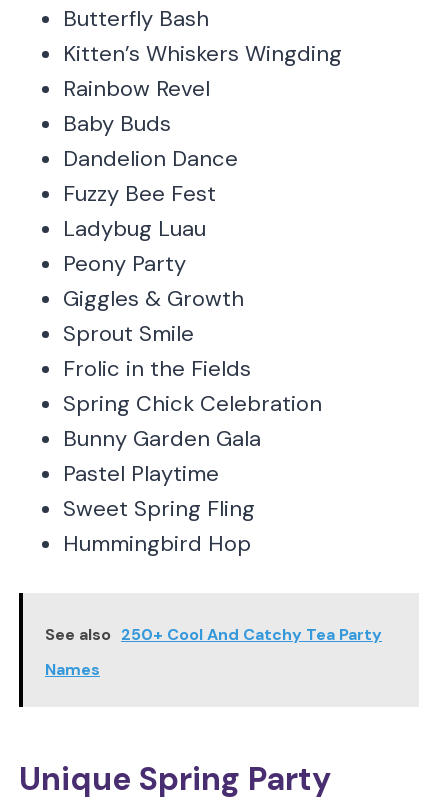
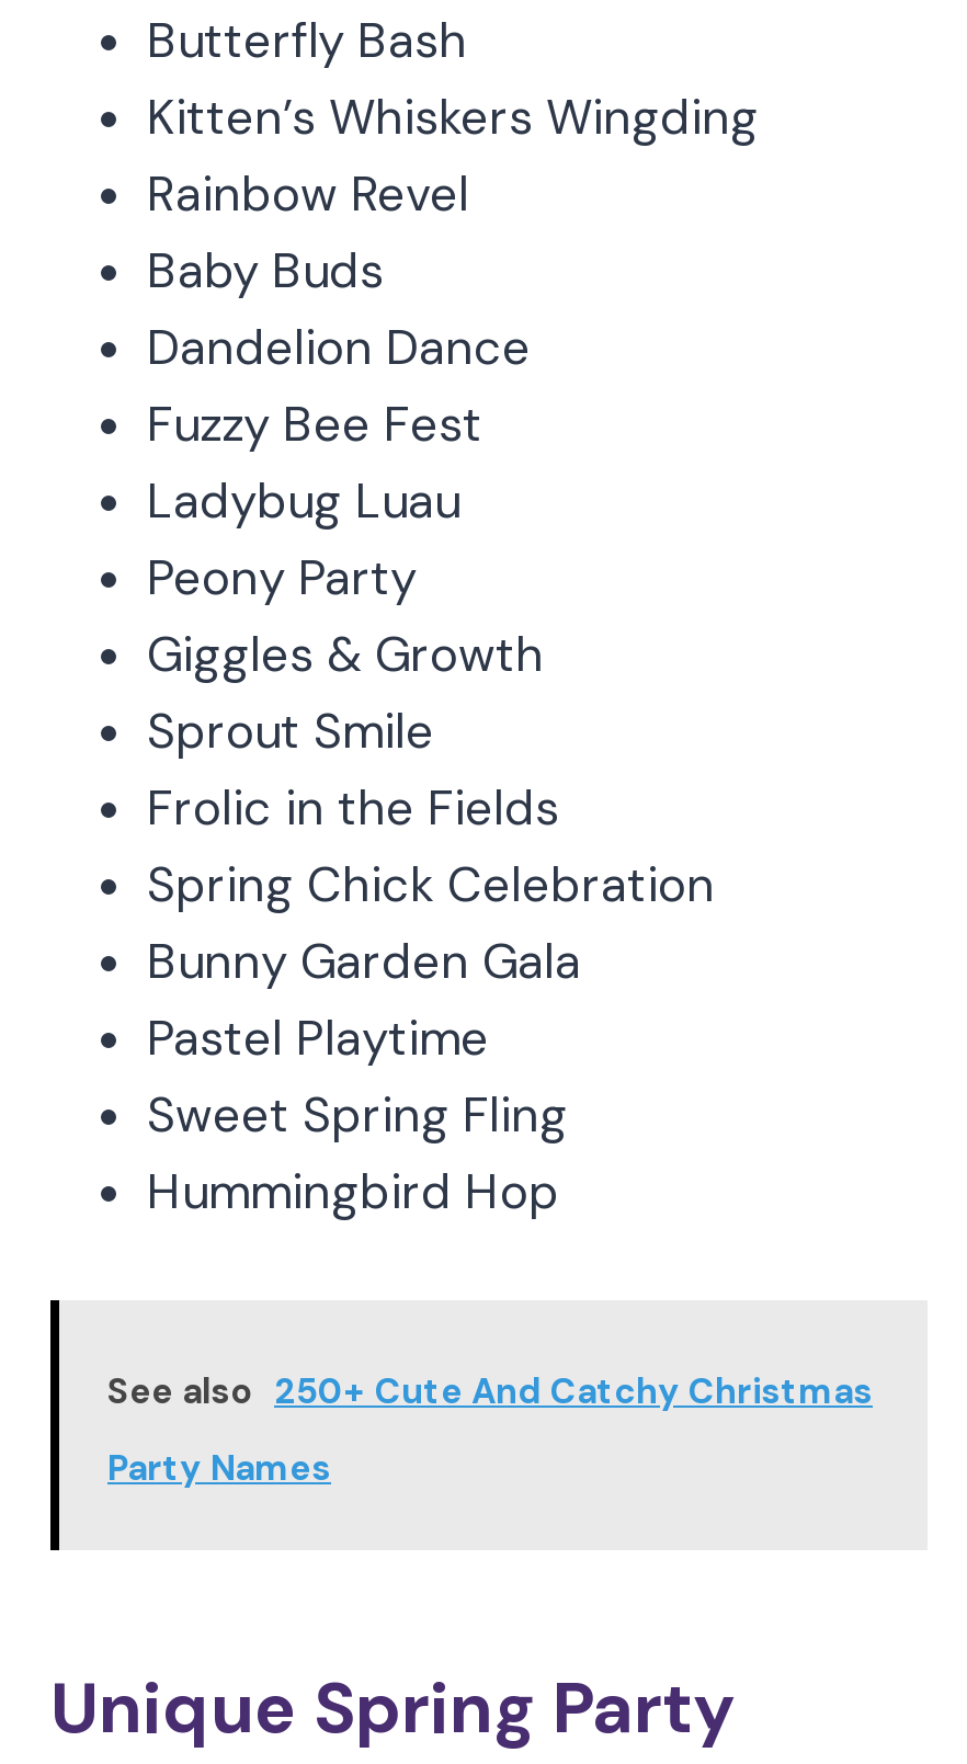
- See also 250+ Cool And Catchy Tea Party
+ See also 250+ Cute And Catchy Christmas

- Names
+ Party Names
